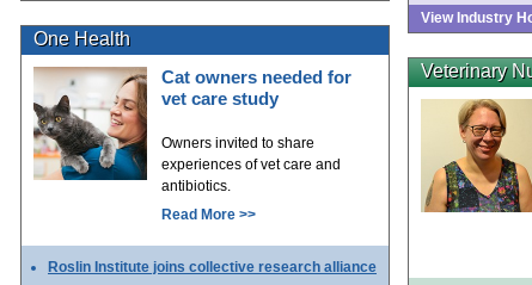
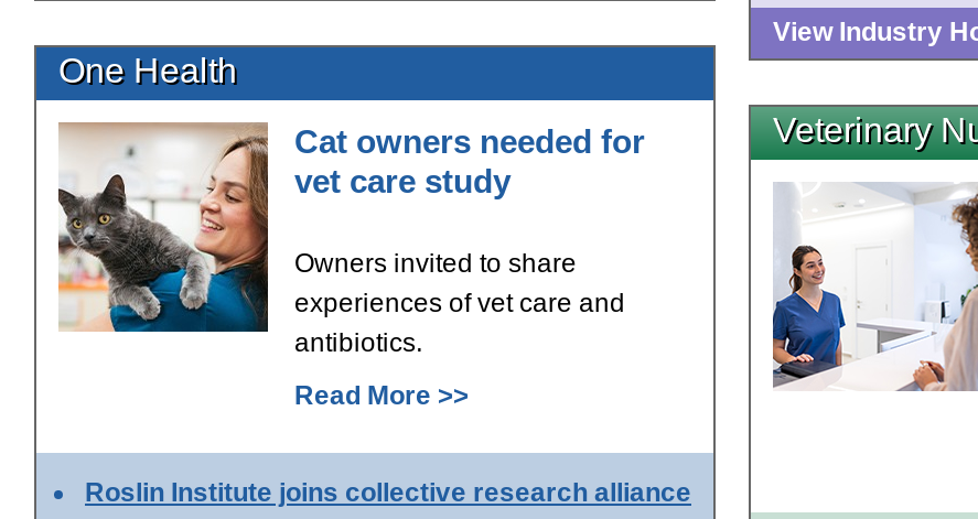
- [image]
+ [image]
